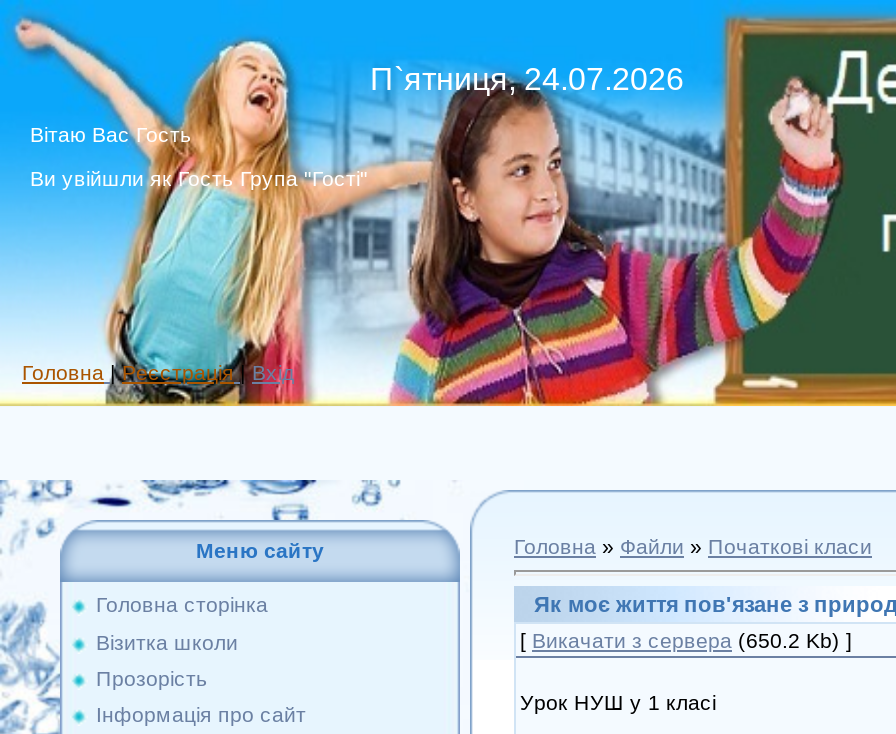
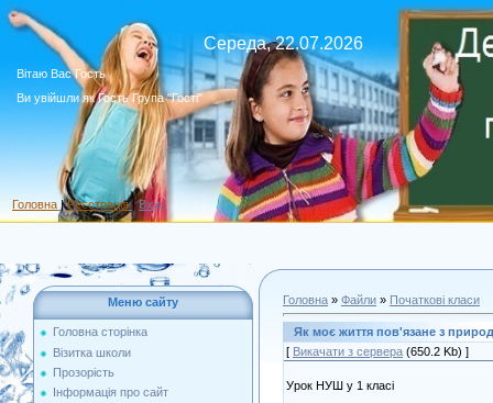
- П`ятниця, 24.07.2026
+ Середа, 22.07.2026
